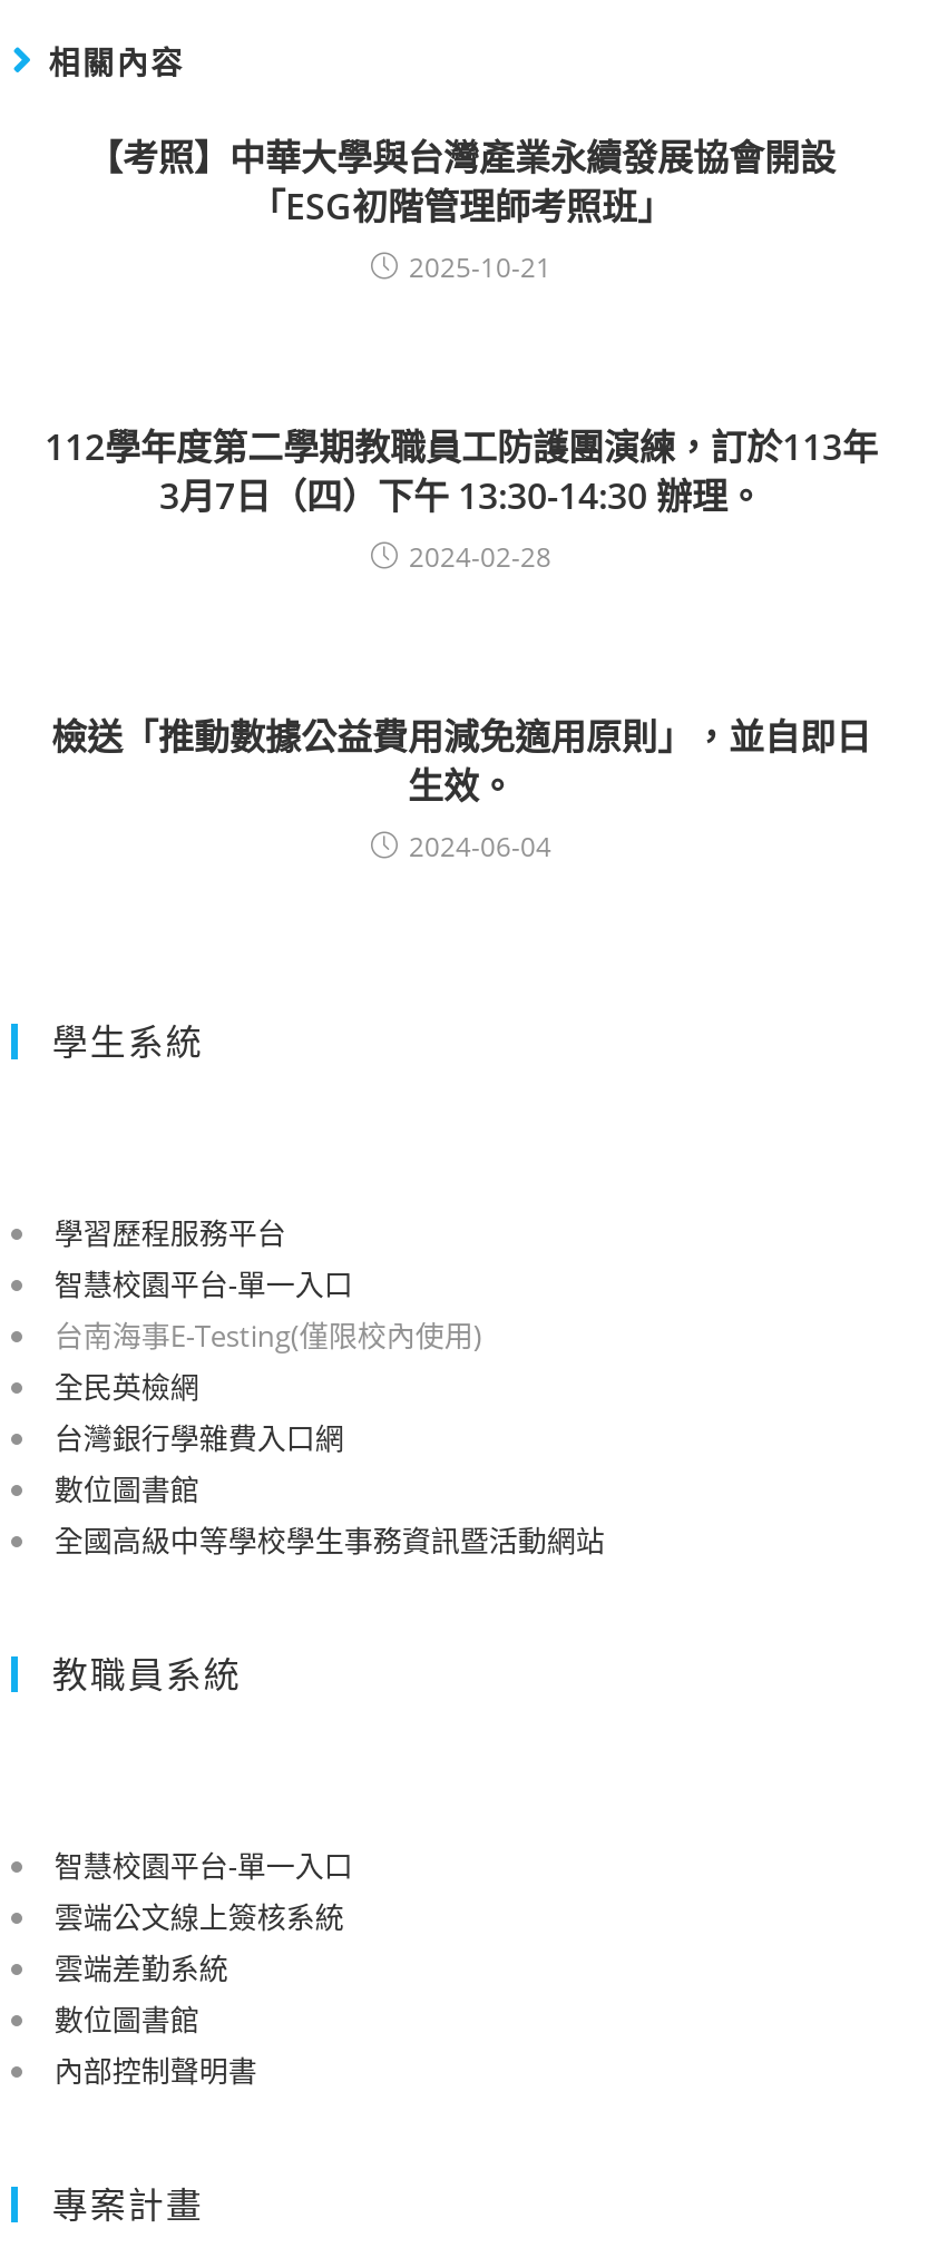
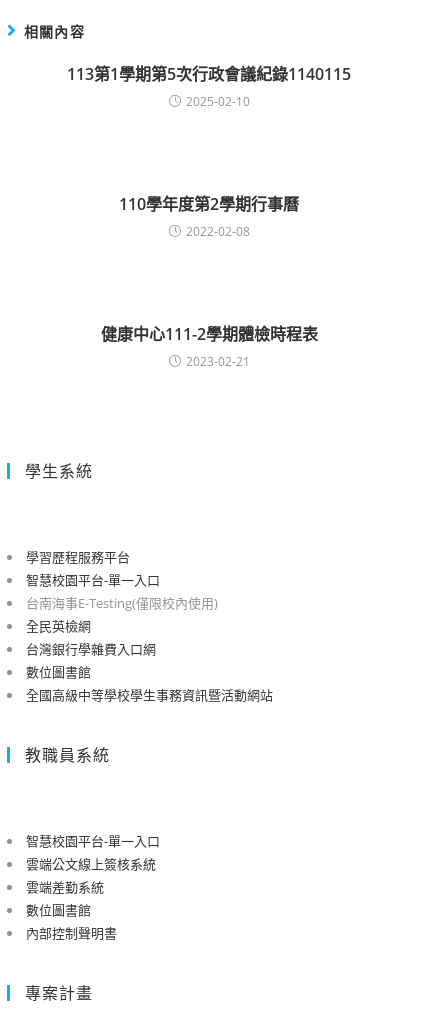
- 【考照】中華大學與台灣產業永續發展協會開設
- 「ESG初階管理師考照班」
- 2025-10-21
+ 113第1學期第5次行政會議紀錄1140115
+ 2025-02-10

- 112學年度第二學期教職員工防護團演練，訂於113年
- 3月7日（四）下午 13:30-14:30 辦理。
- 2024-02-28
+ 110學年度第2學期行事曆
+ 2022-02-08

- 檢送「推動數據公益費用減免適用原則」，並自即日
- 生效。
- 2024-06-04
+ 健康中心111-2學期體檢時程表
+ 2023-02-21
